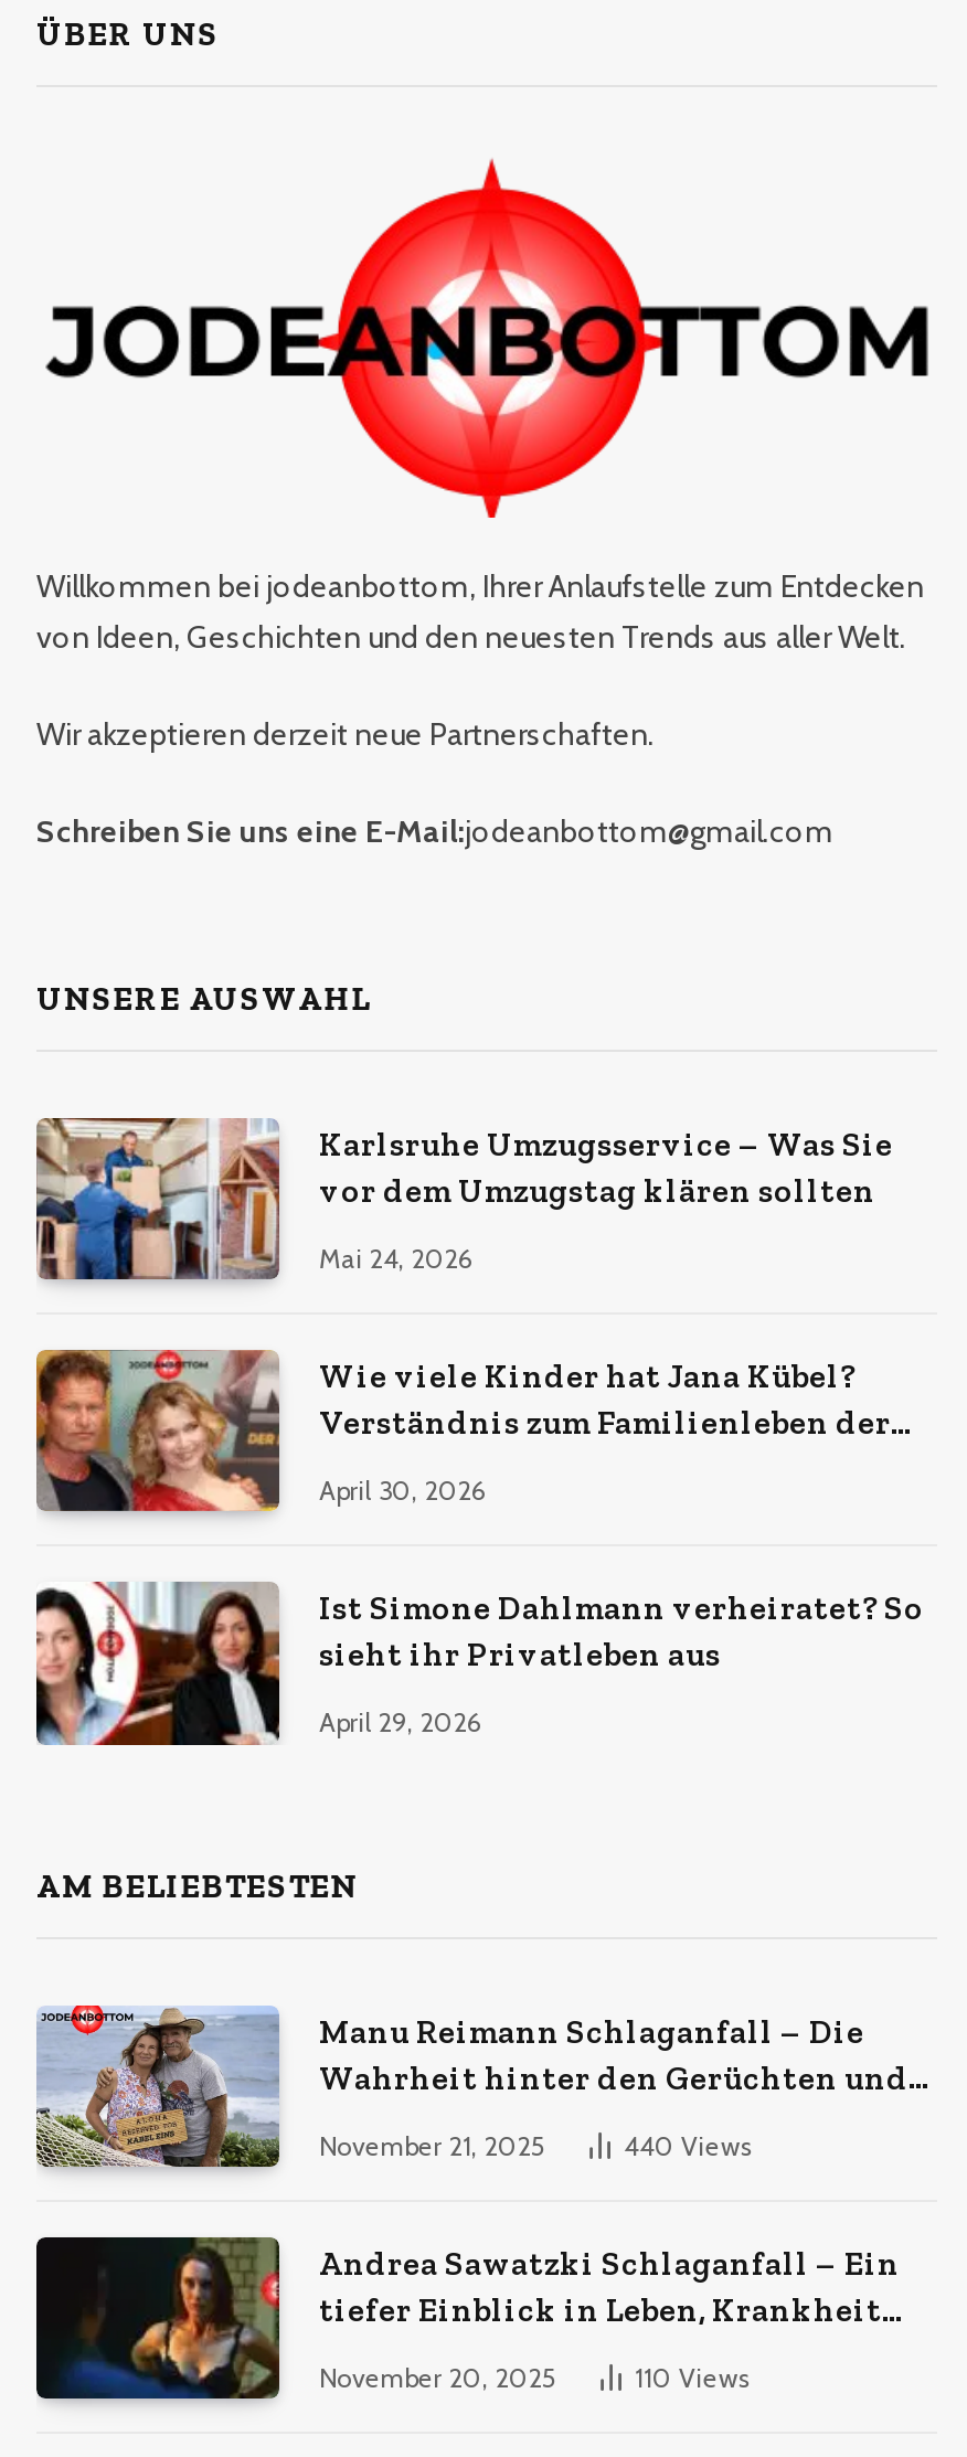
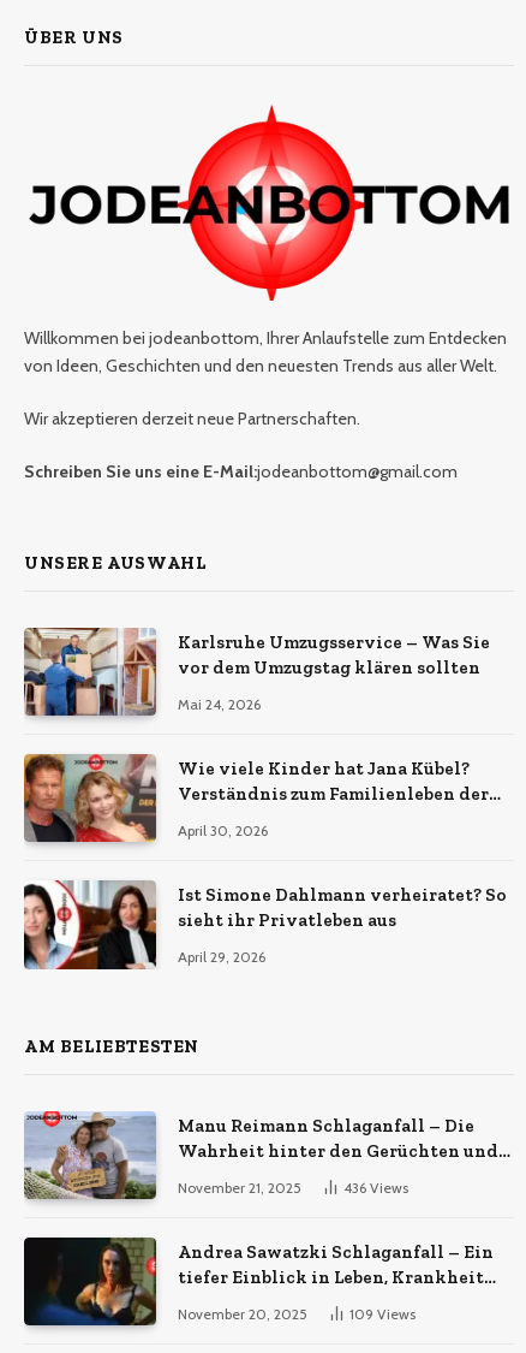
- 440 Views
+ 436 Views

- 110 Views
+ 109 Views
